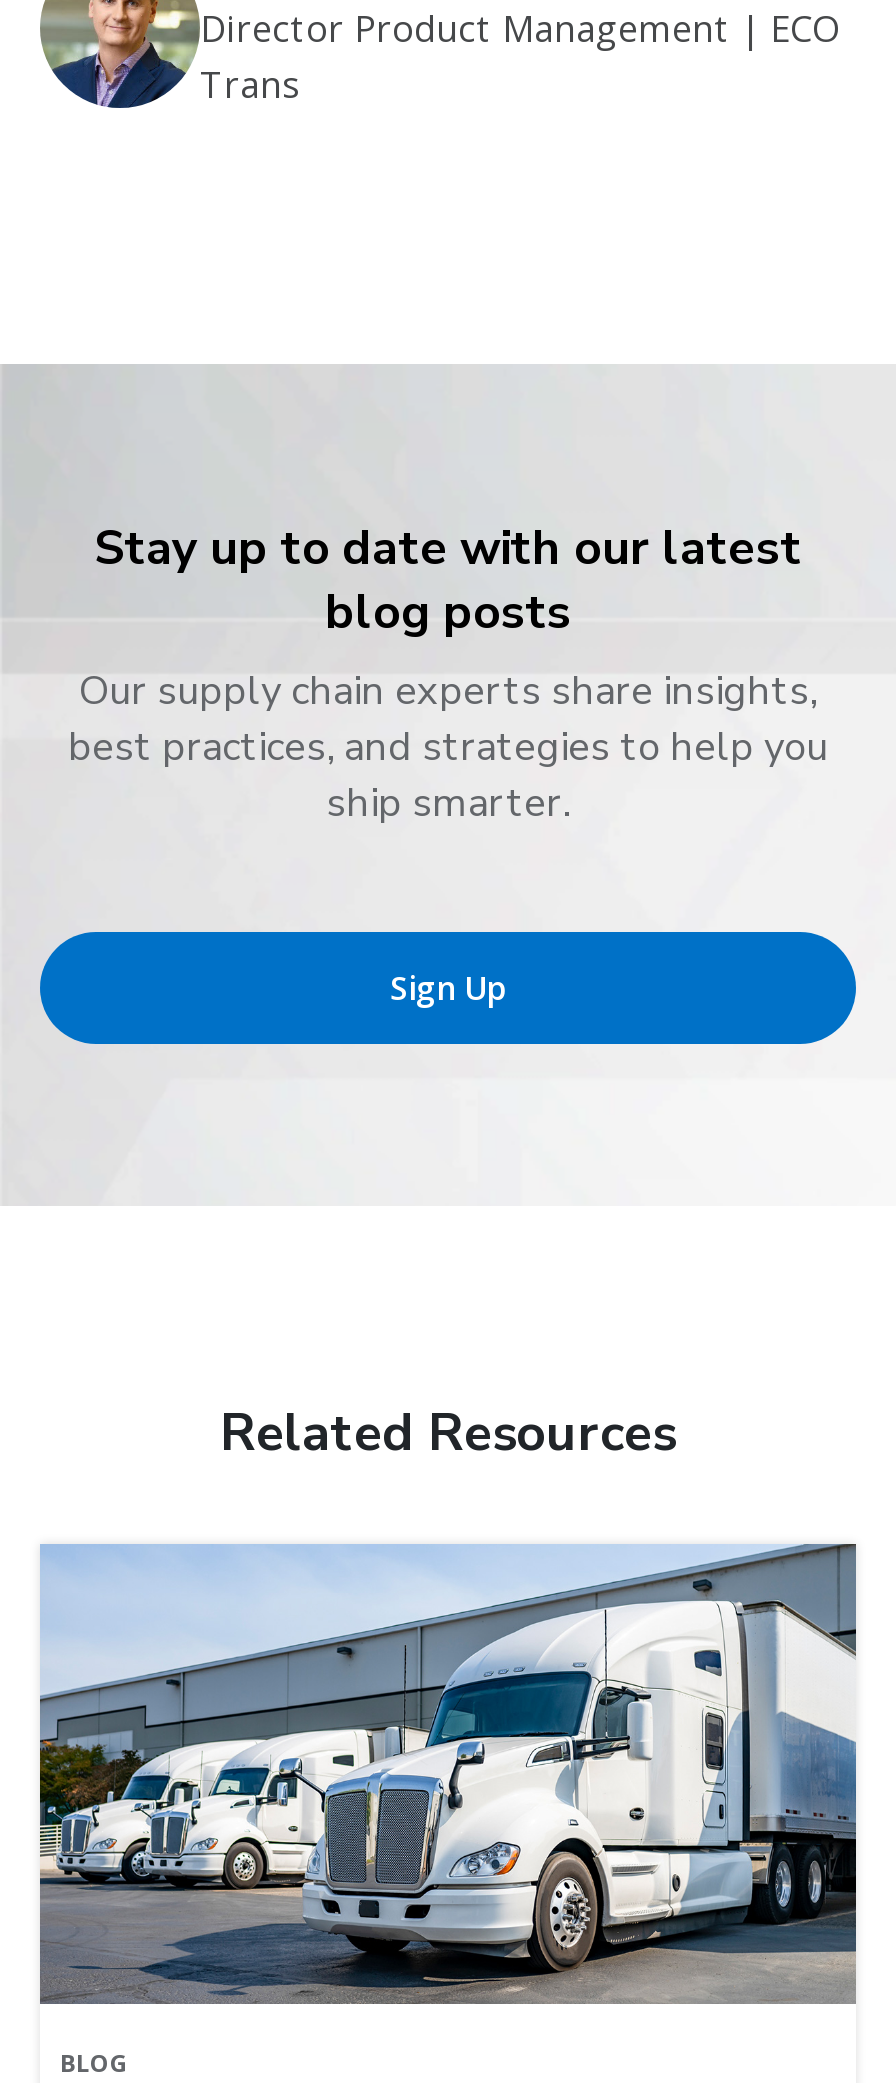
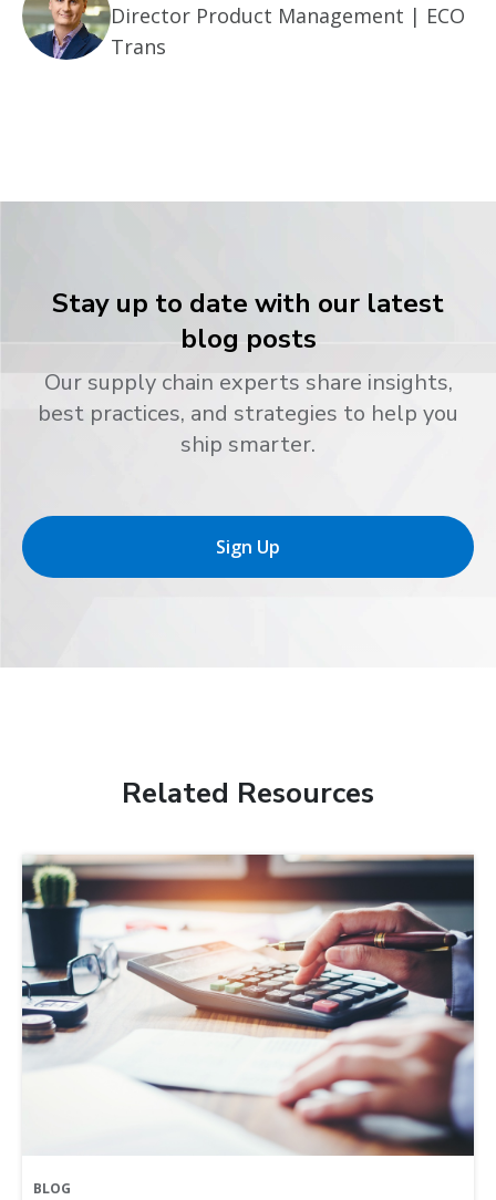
- [image]
+ [image]
